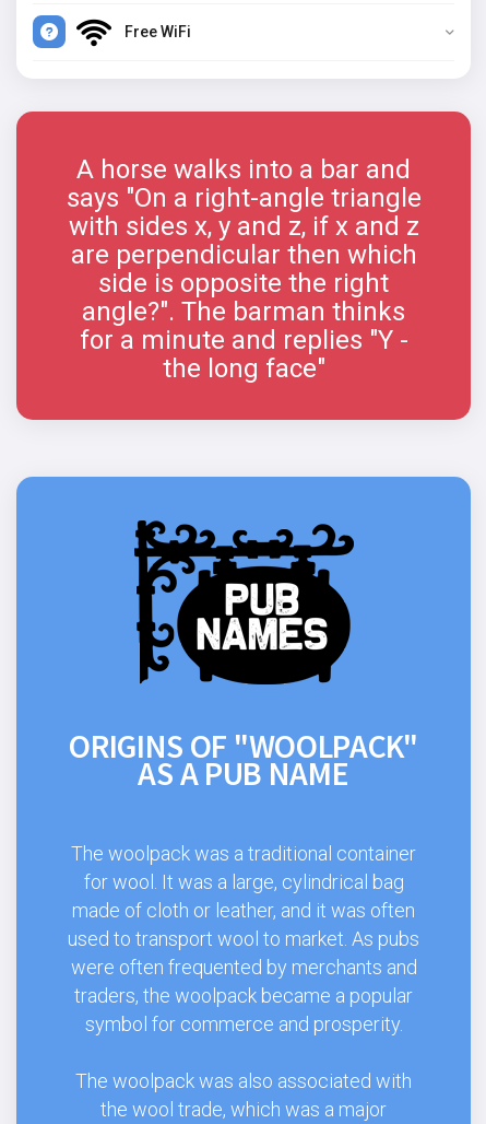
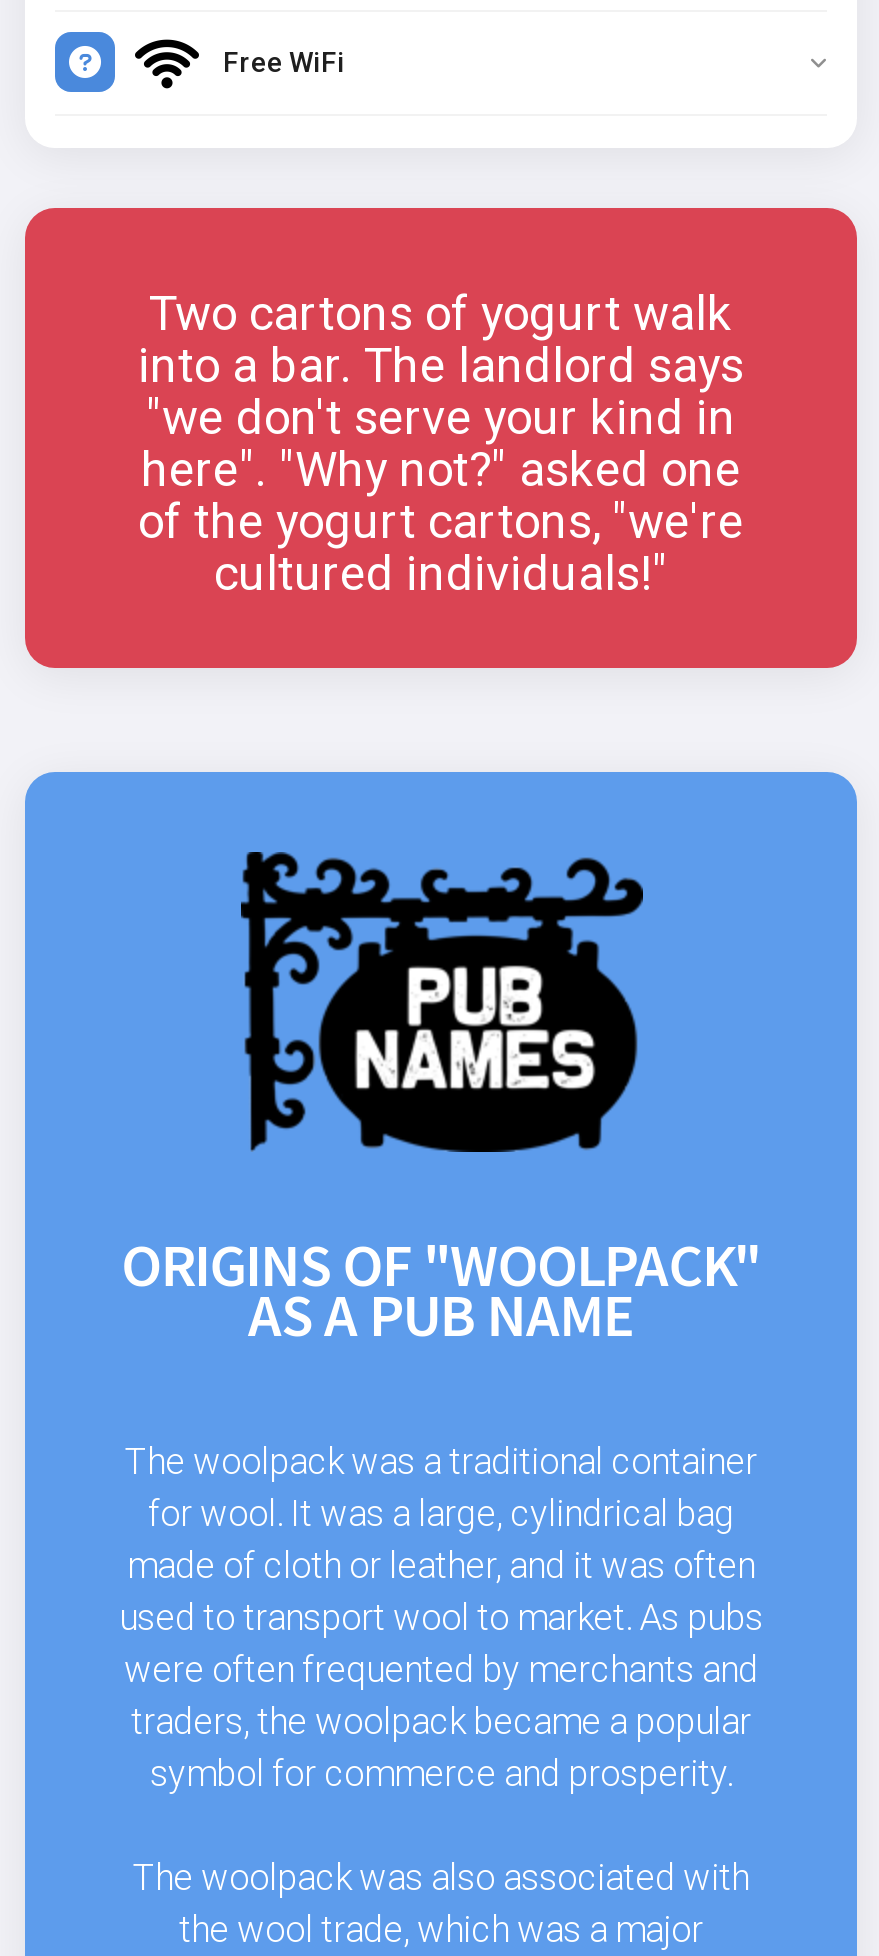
- A horse walks into a bar and
- says "On a right-angle triangle
- with sides x, y and z, if x and z
- are perpendicular then which
- side is opposite the right
- angle?". The barman thinks
- for a minute and replies "Y -
- the long face"
+ Two cartons of yogurt walk
+ into a bar. The landlord says
+ "we don't serve your kind in
+ here". "Why not?" asked one
+ of the yogurt cartons, "we're
+ cultured individuals!"
